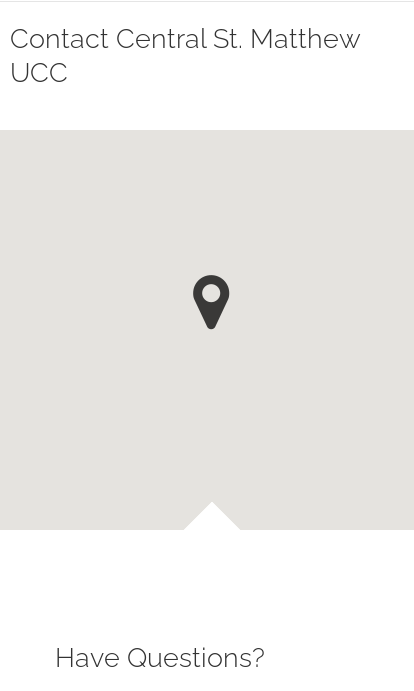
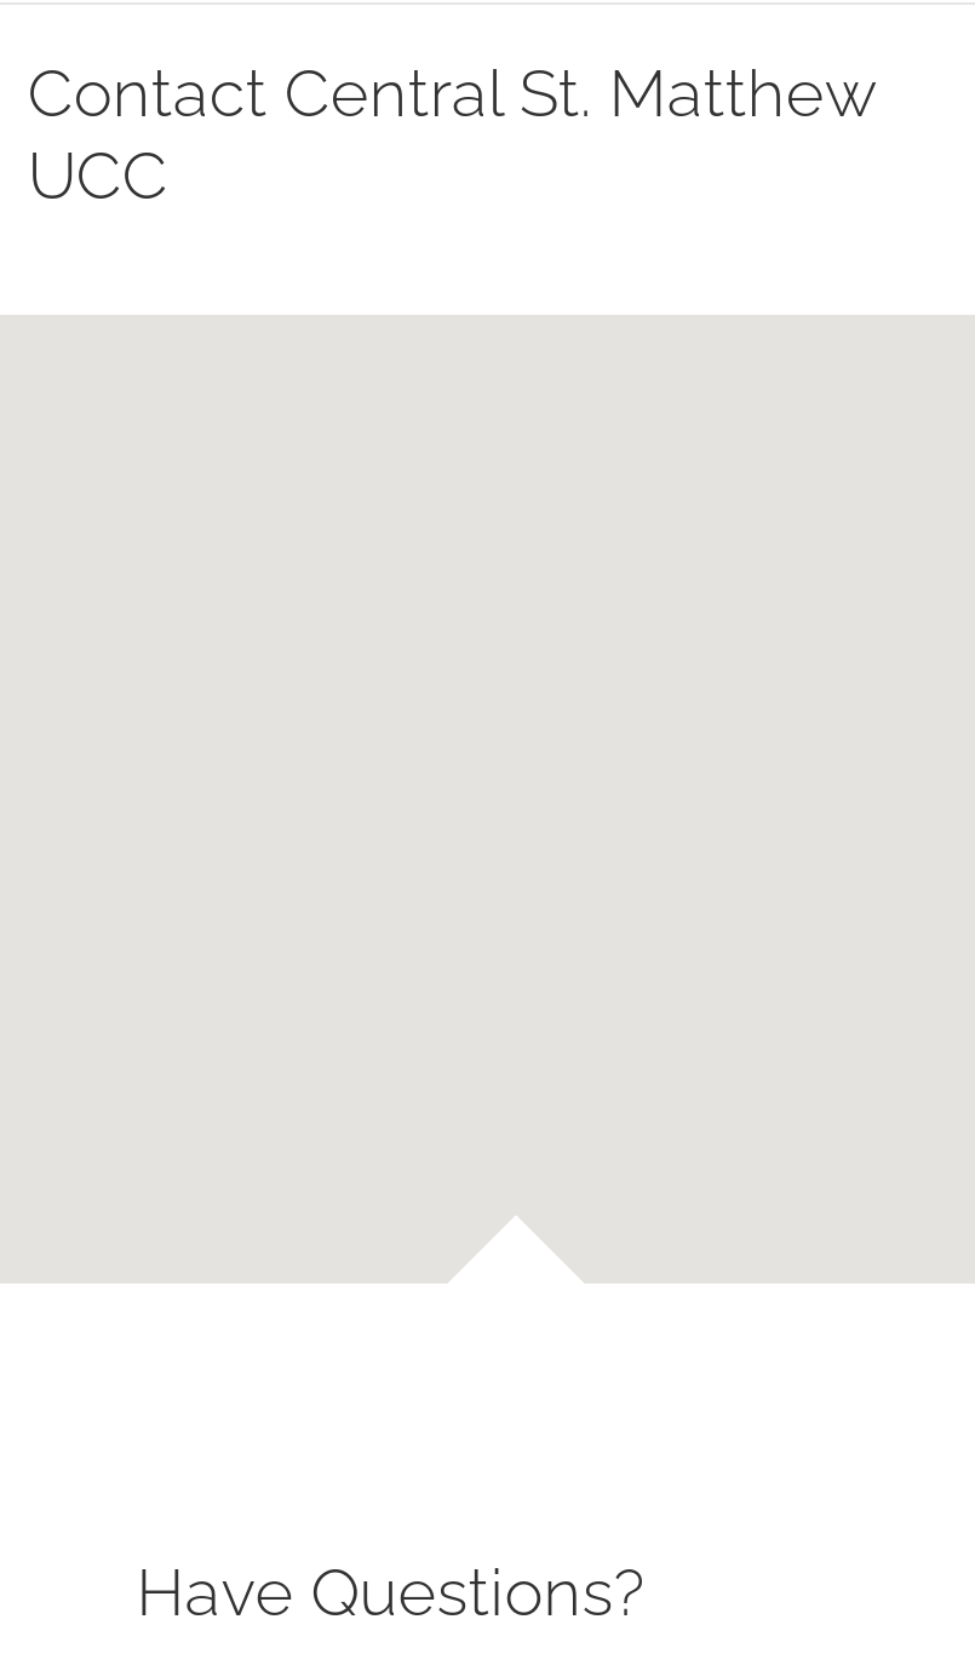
- [image]
